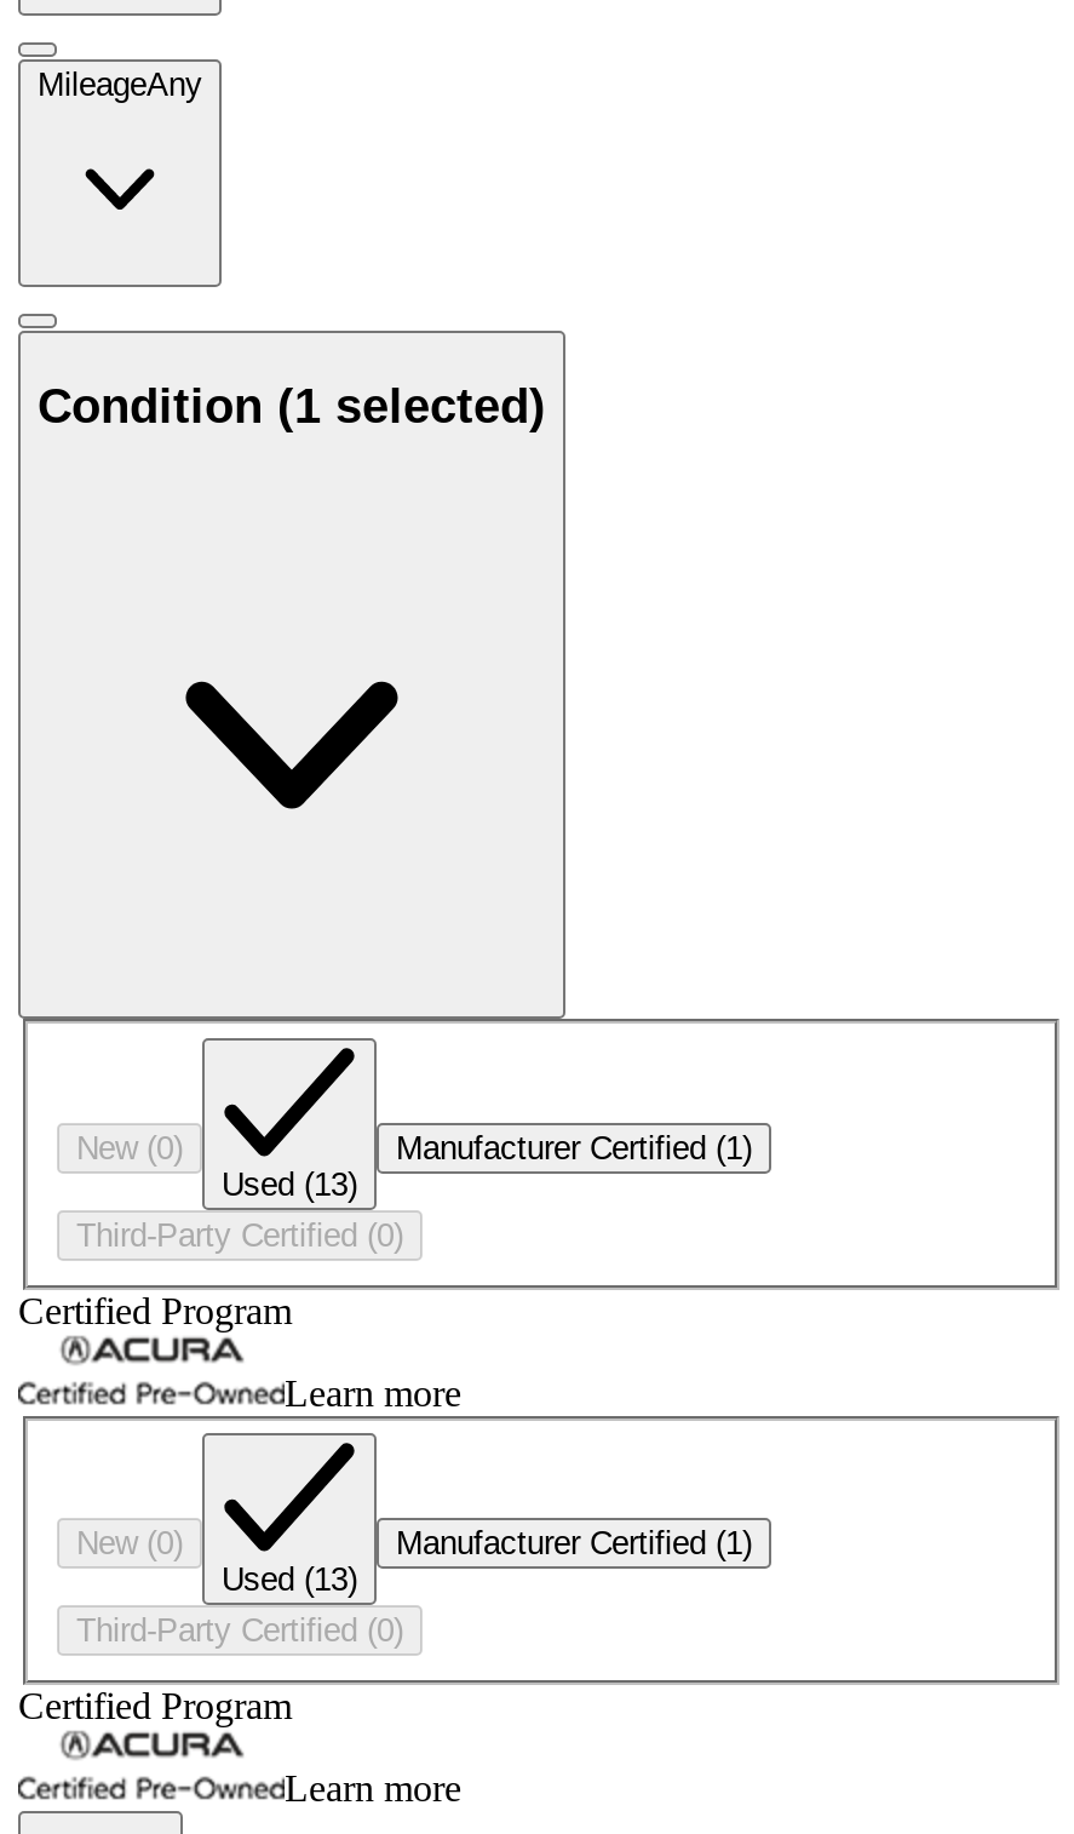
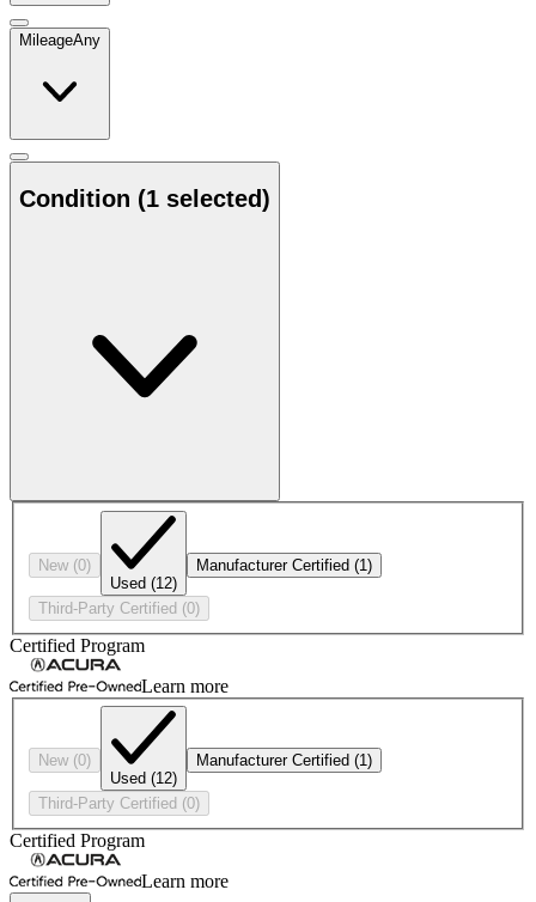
- Used (13)
+ Used (12)

- Used (13)
+ Used (12)
